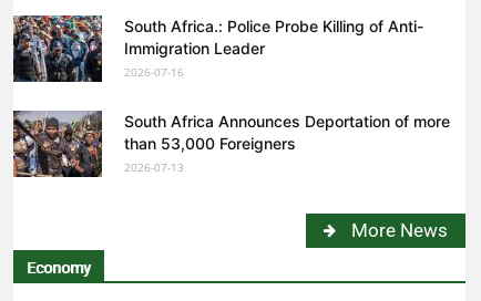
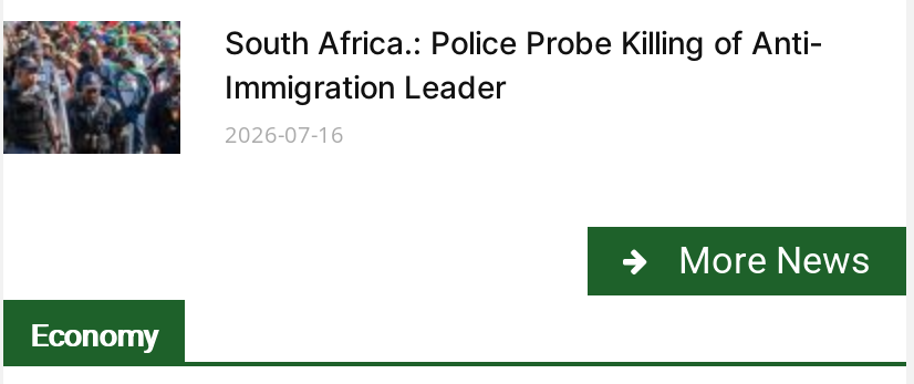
- [image]
- South Africa Announces Deportation of more
- than 53,000 Foreigners
- 2026-07-13
